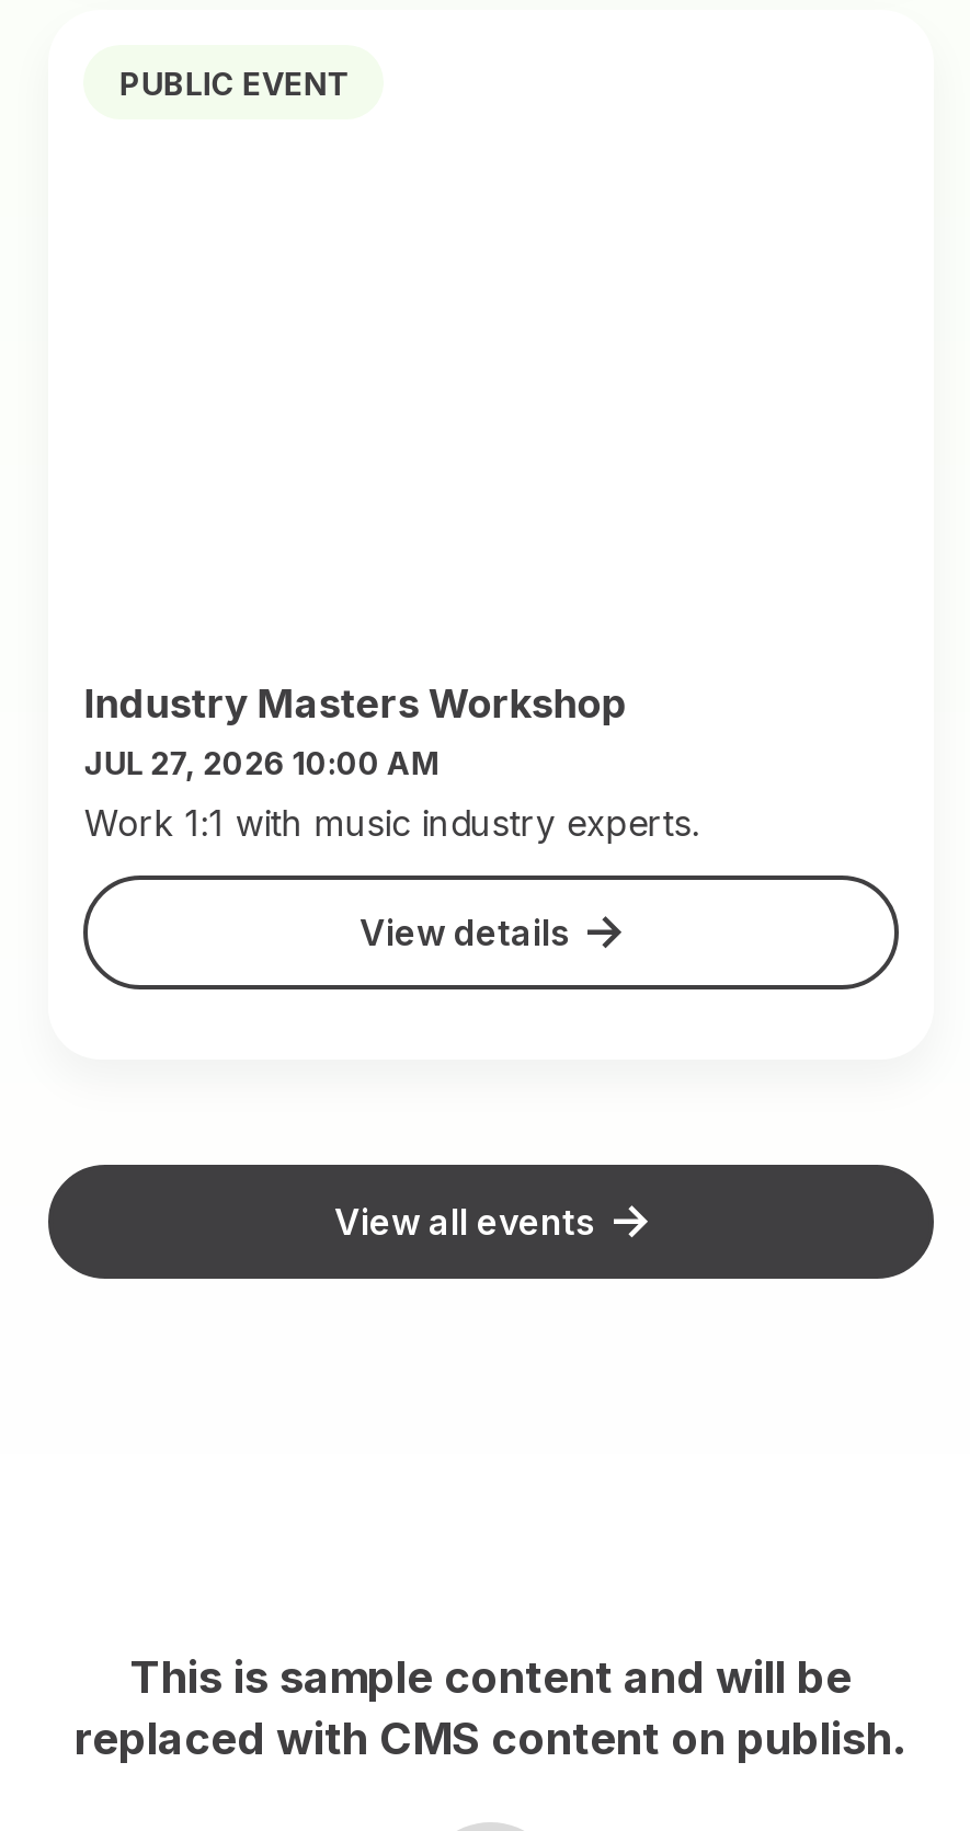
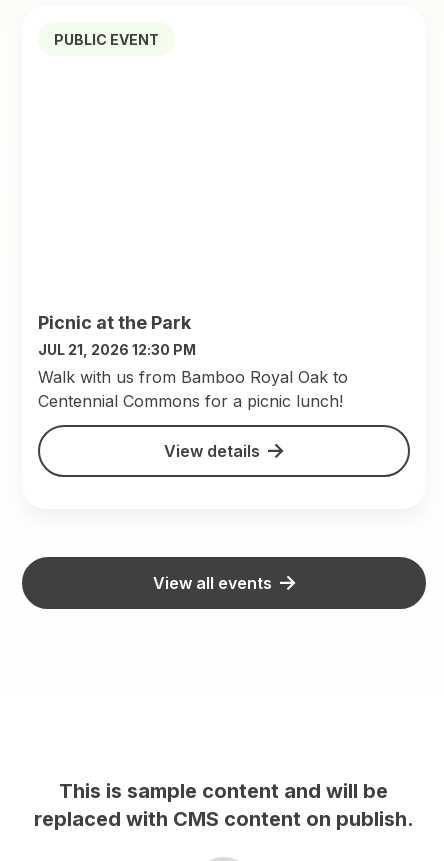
- Industry Masters Workshop
- JUL 27, 2026 10:00 AM
- Work 1:1 with music industry experts.
+ Picnic at the Park
+ JUL 21, 2026 12:30 PM
+ Walk with us from Bamboo Royal Oak to
+ Centennial Commons for a picnic lunch!
